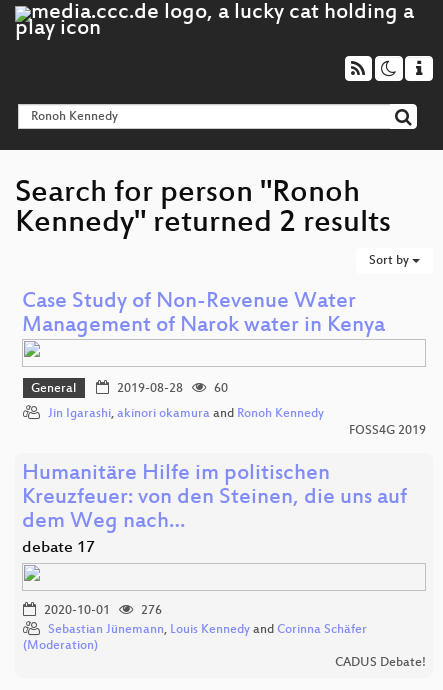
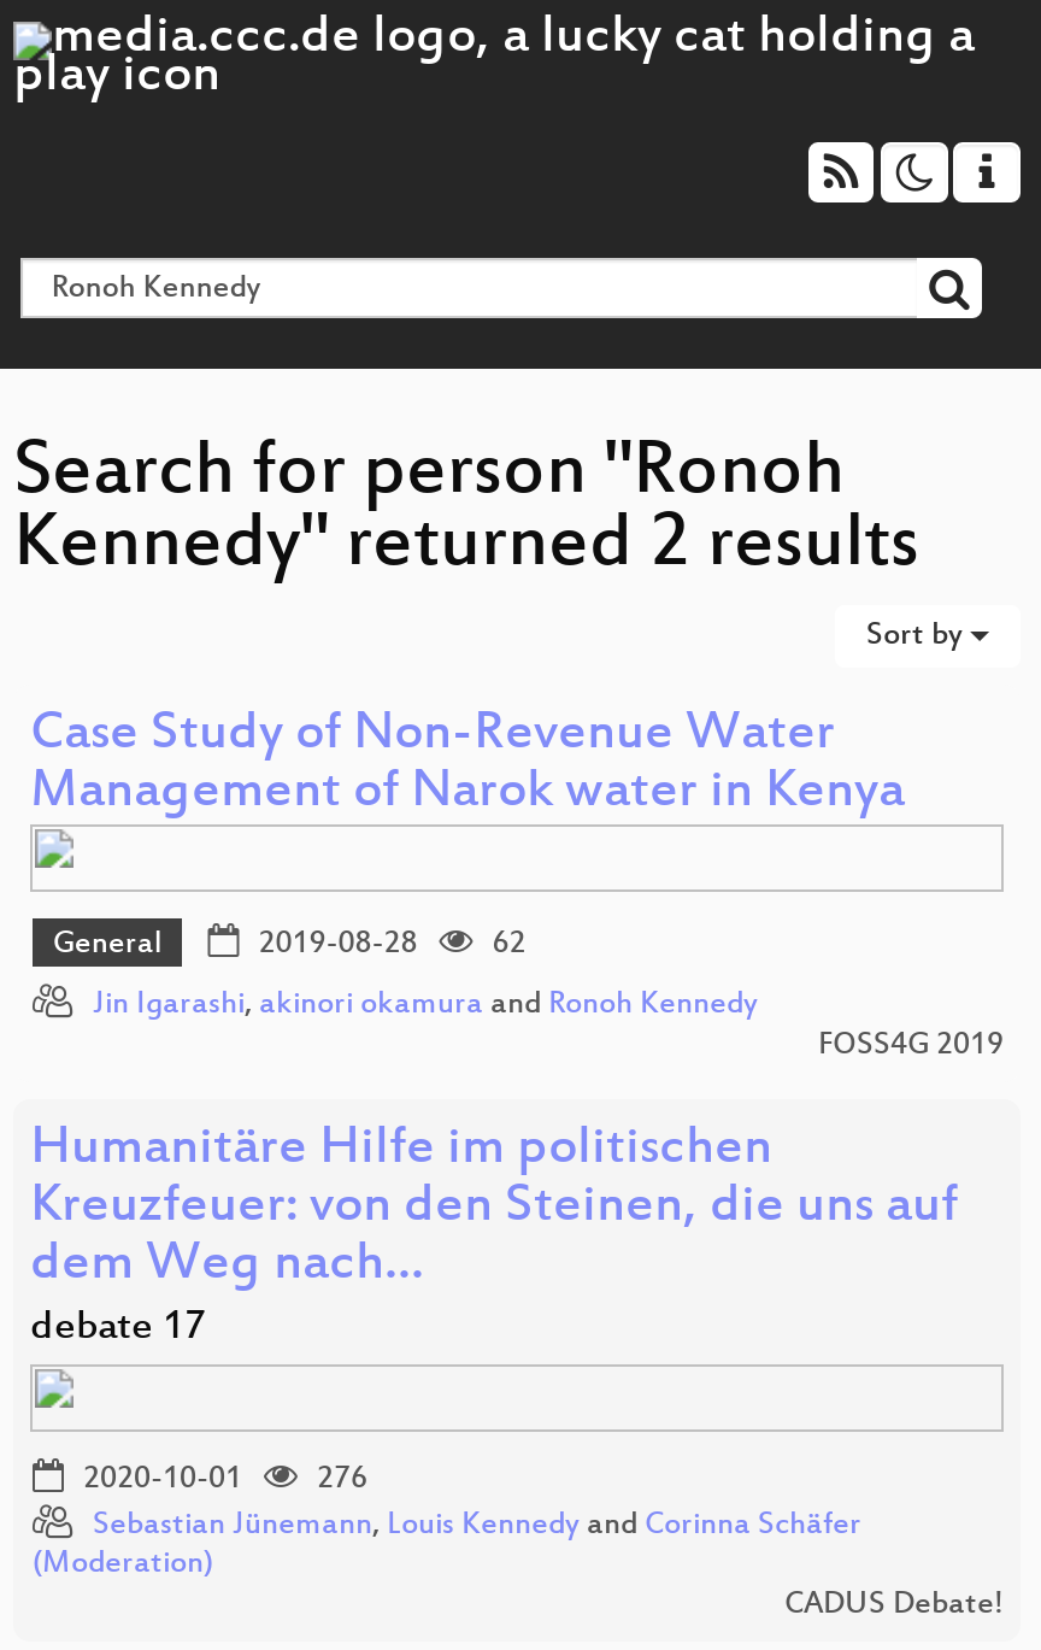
- 2019-08-28 60
+ 2019-08-28 62
